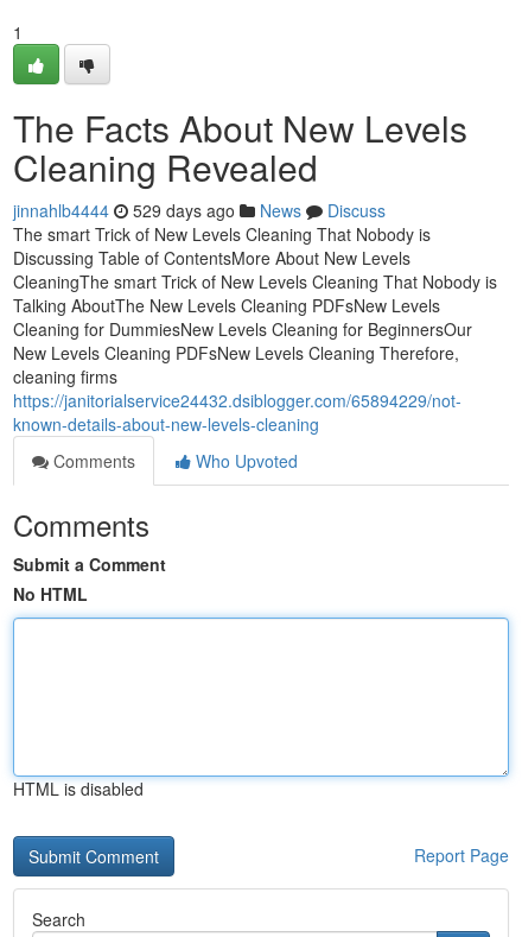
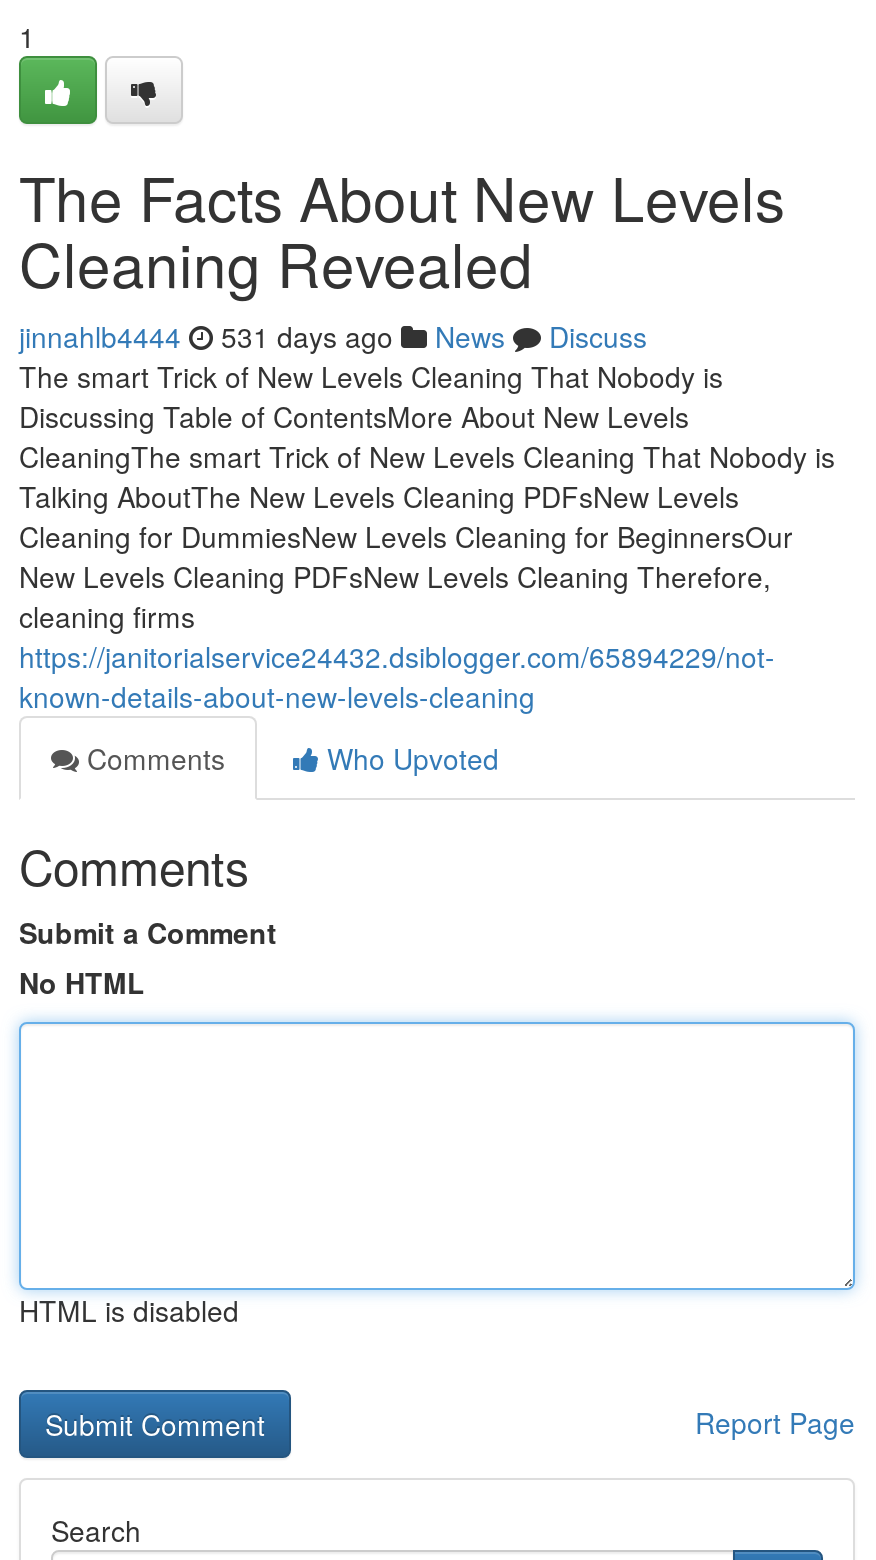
- jinnahlb4444 529 days ago News Discuss
+ jinnahlb4444 531 days ago News Discuss
